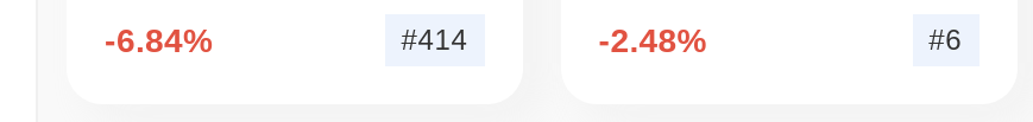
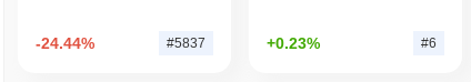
- -6.84%
- #414
+ -24.44%
+ #5837

- -2.48%
+ +0.23%
